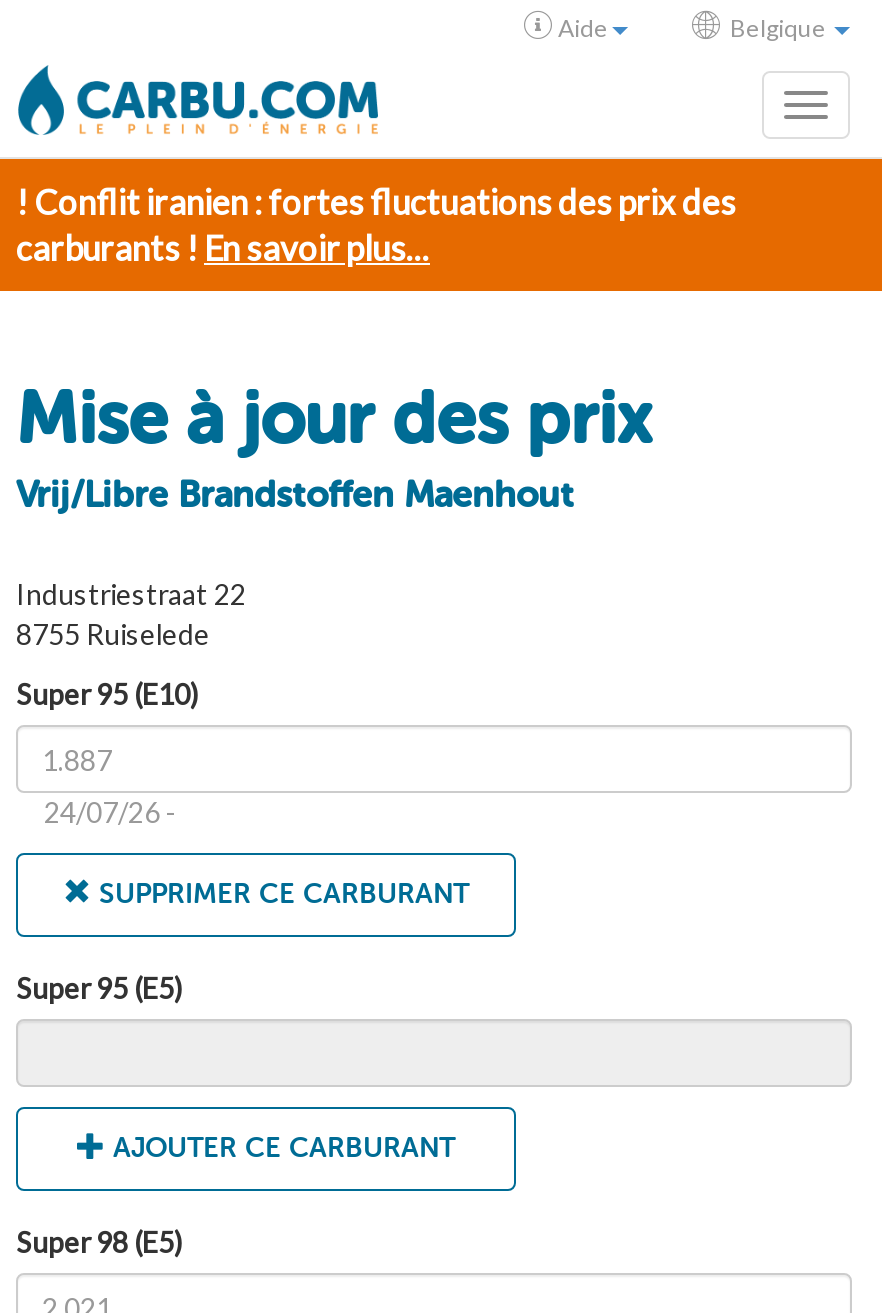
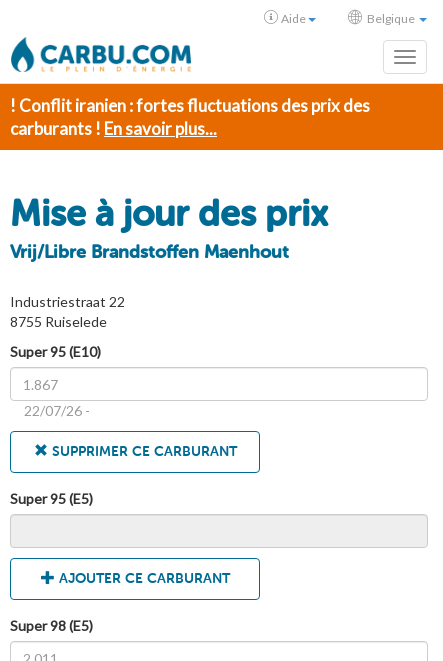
- 24/07/26 -
+ 22/07/26 -
